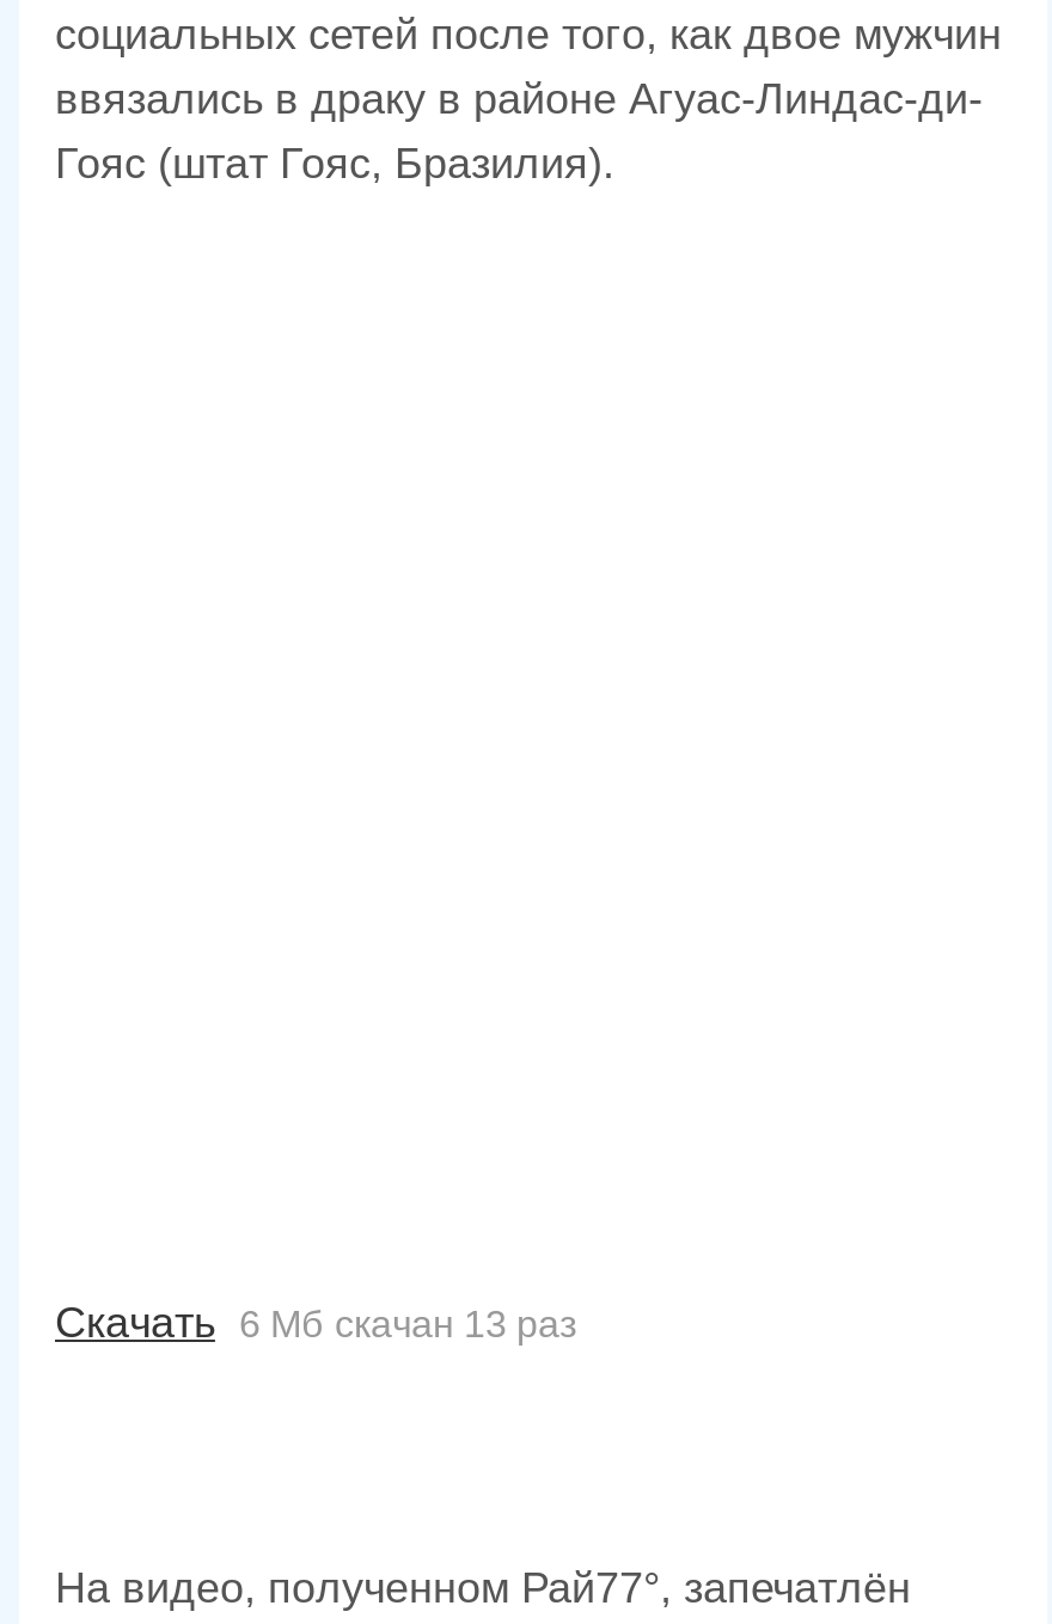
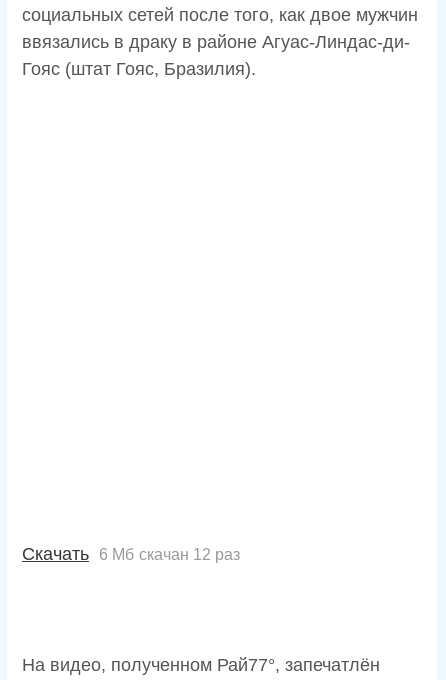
- Скачать 6 Мб скачан 13 раз
+ Скачать 6 Мб скачан 12 раз
